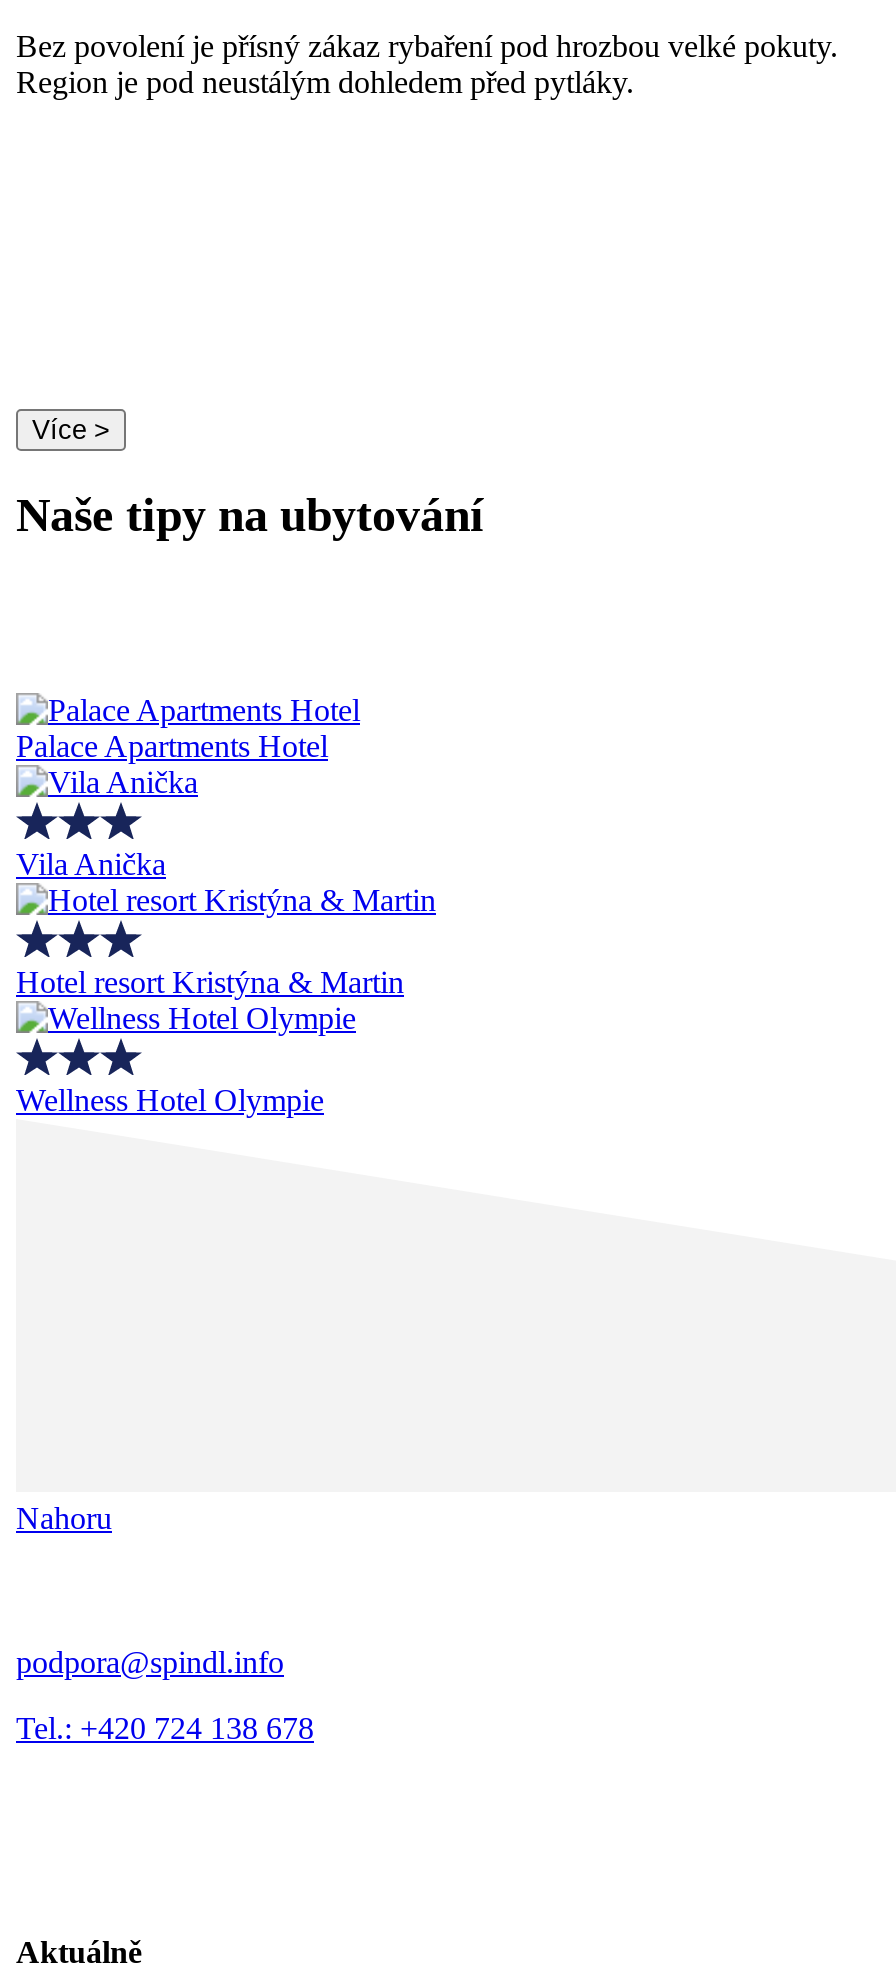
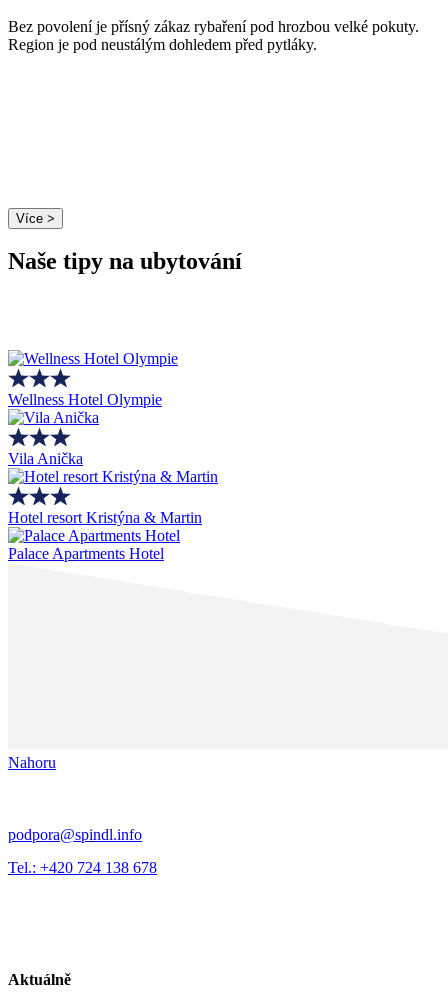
moved down: Palace Apartments Hotel

moved down: [image] | Vila Anička | Hotel resort Kristýna & Martin

moved up: Wellness Hotel Olympie
